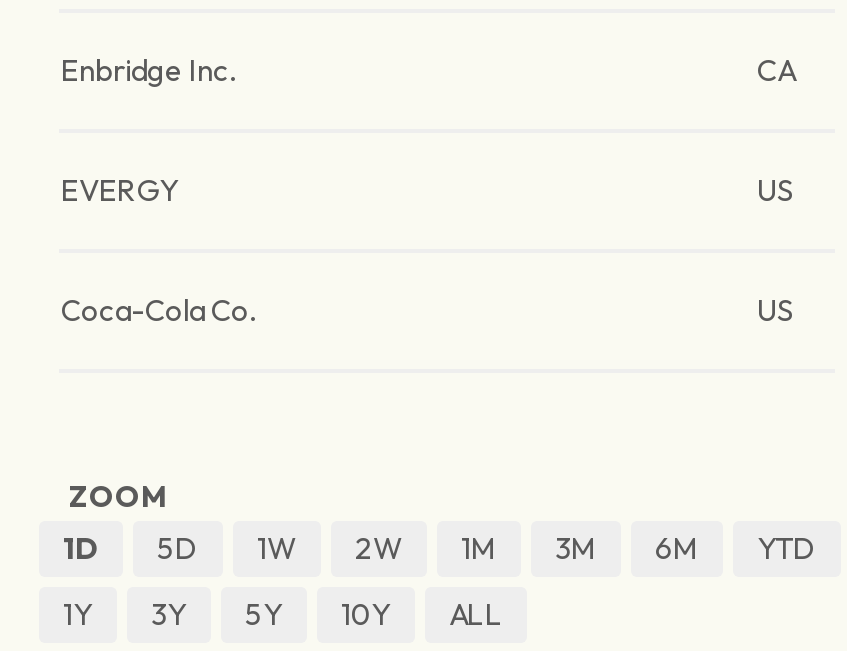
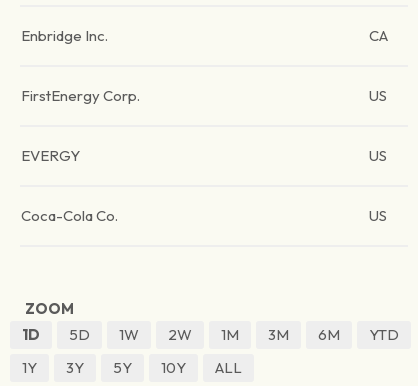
+ FirstEnergy Corp.
+ US
